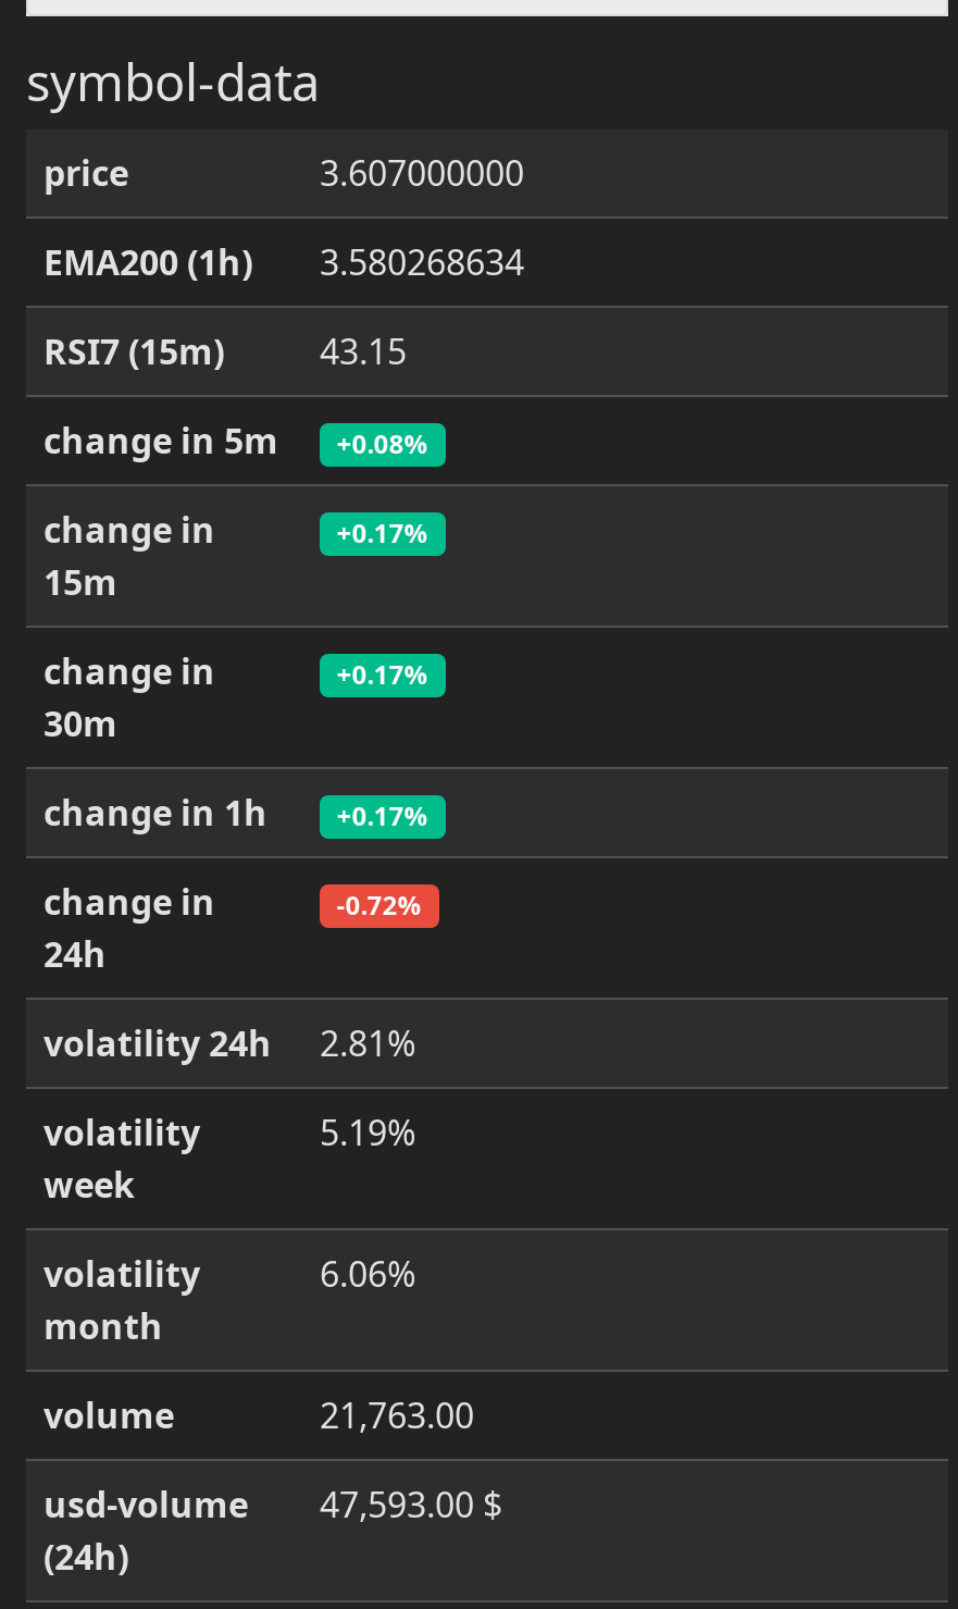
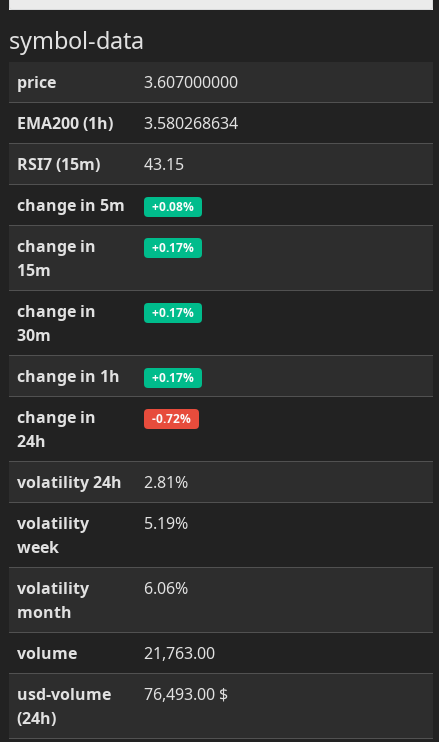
- usd-volume 47,593.00 $
+ usd-volume 76,493.00 $
